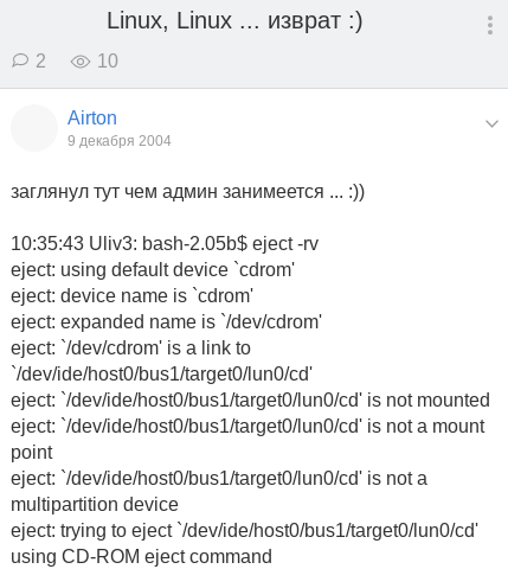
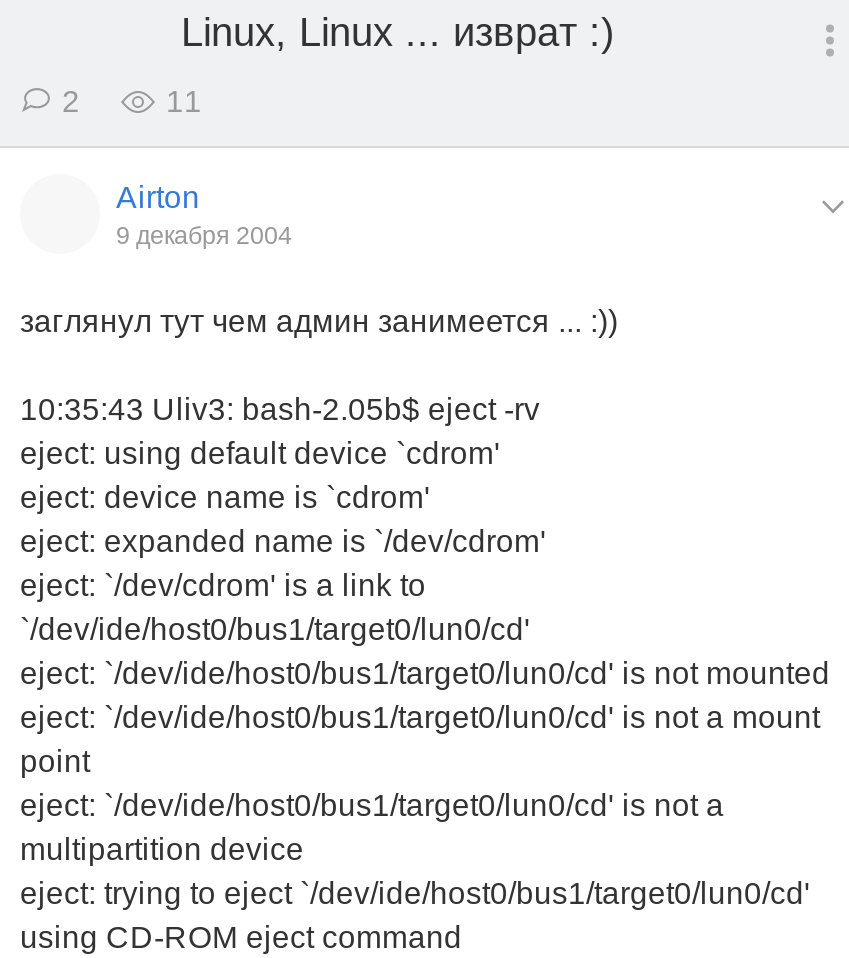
- 10
+ 11
